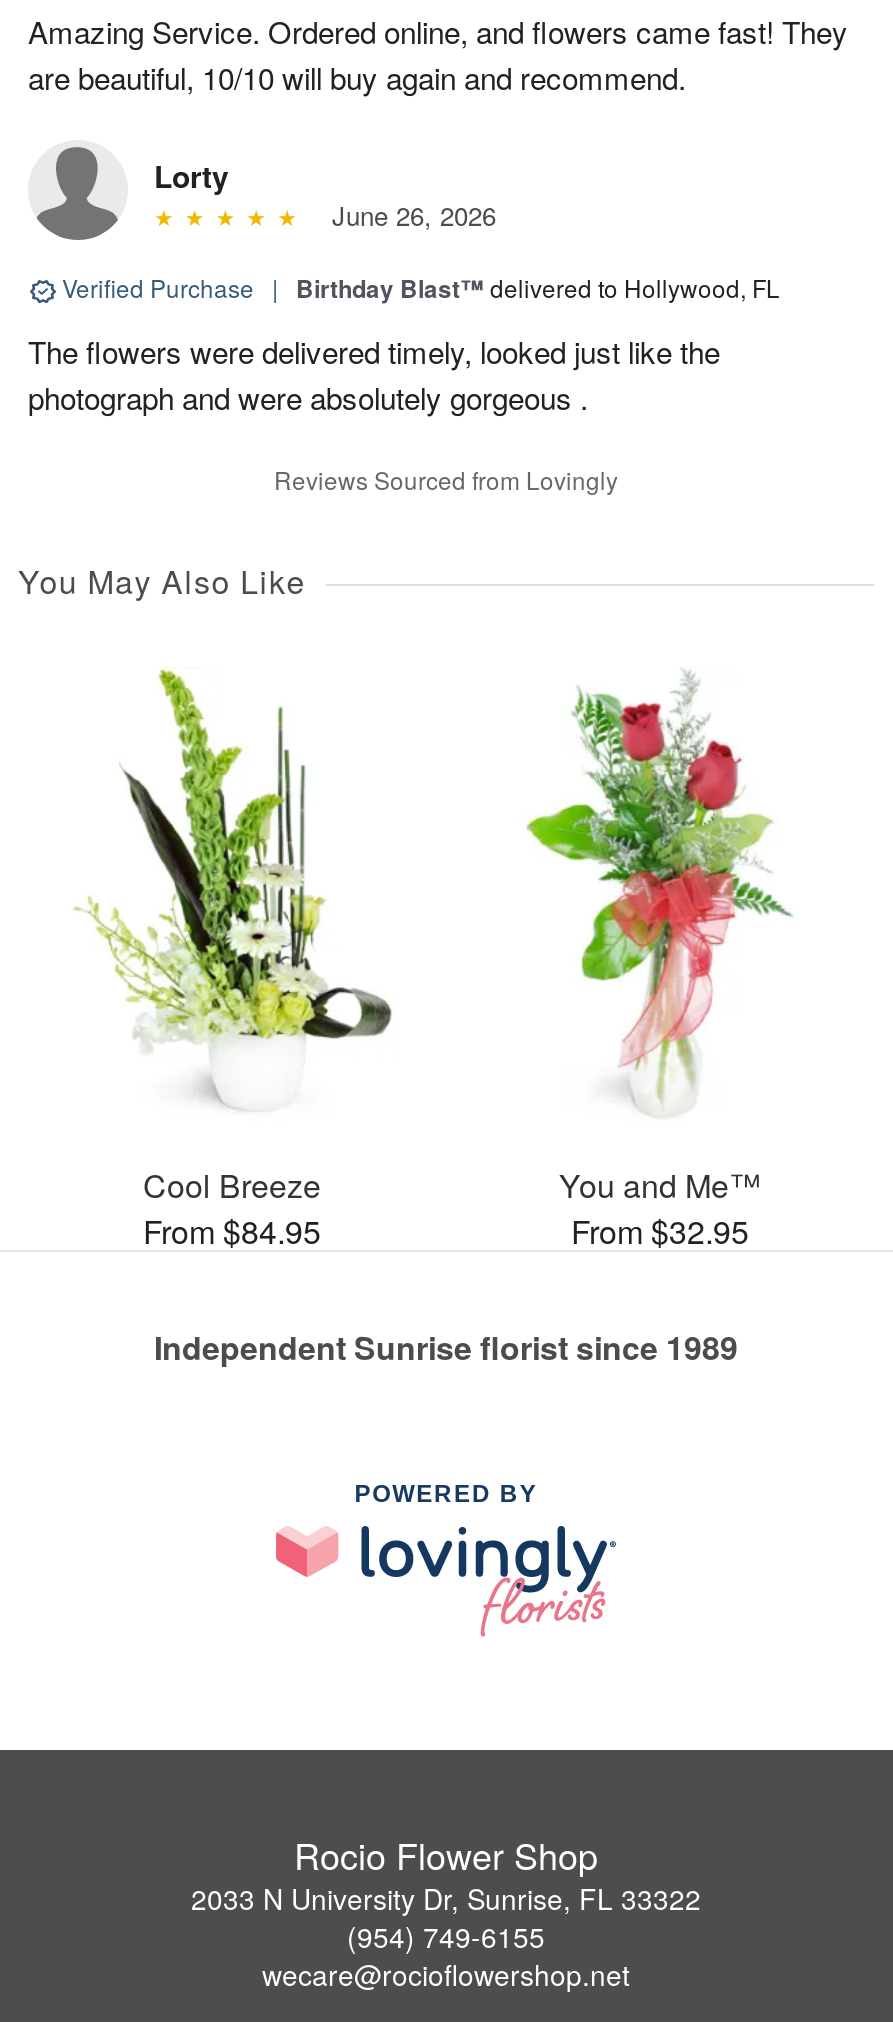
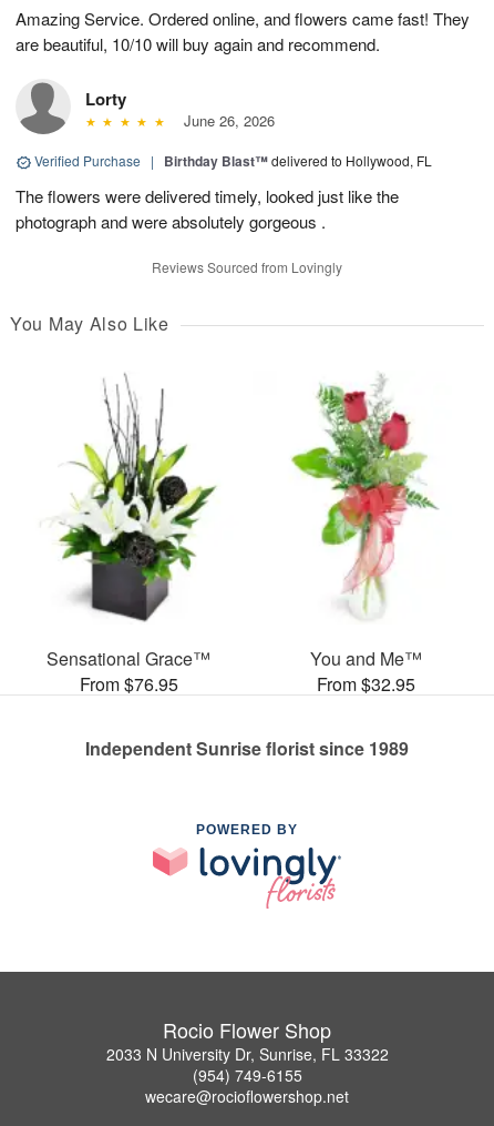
- [image]
- Cool Breeze
- From $84.95
+ [image]
+ Sensational Grace™
+ From $76.95
